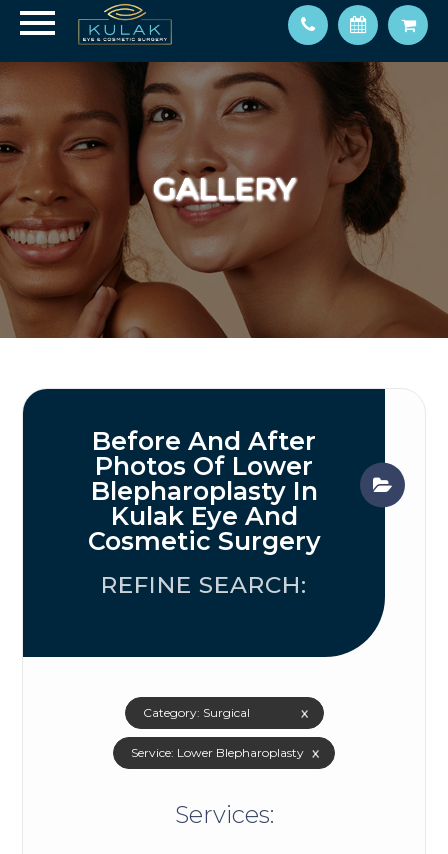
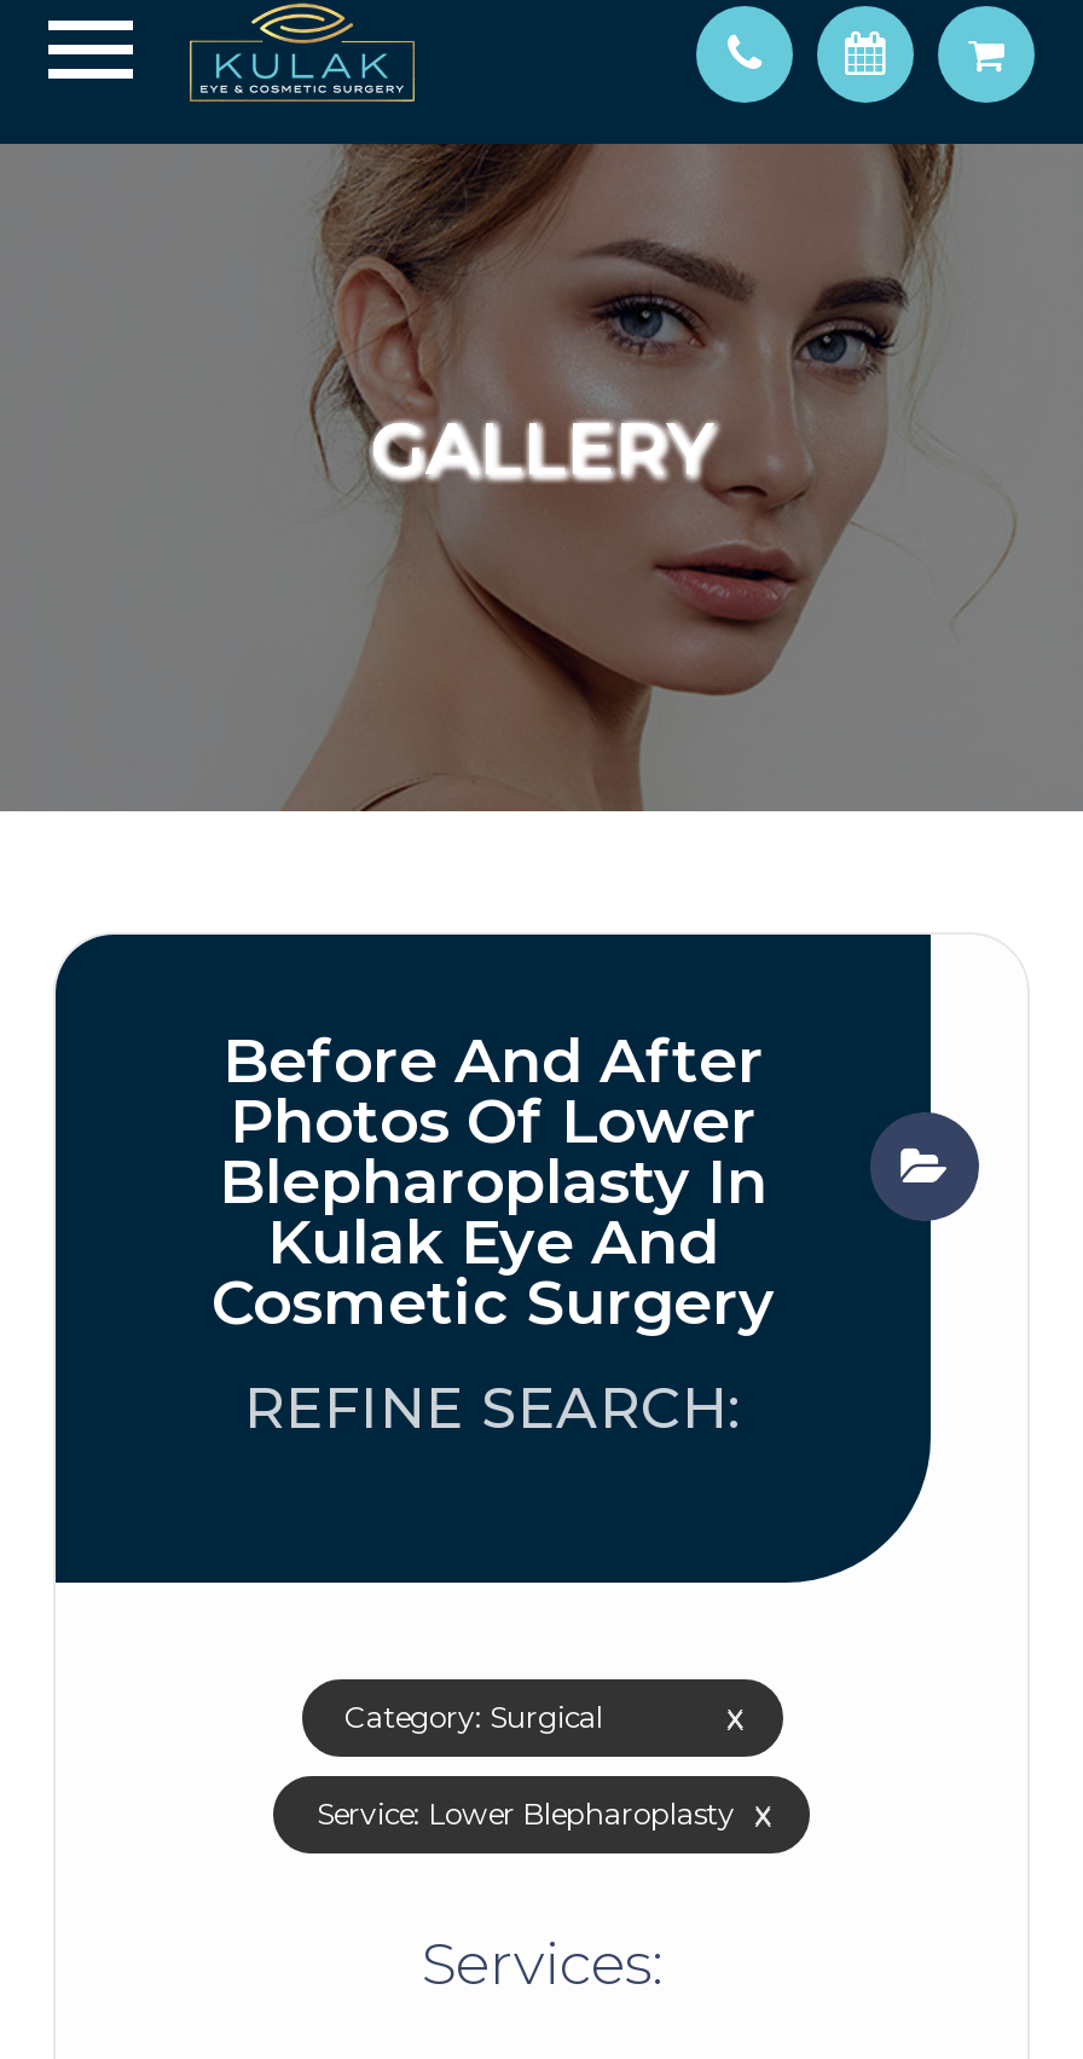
- [image]
+ [image]
